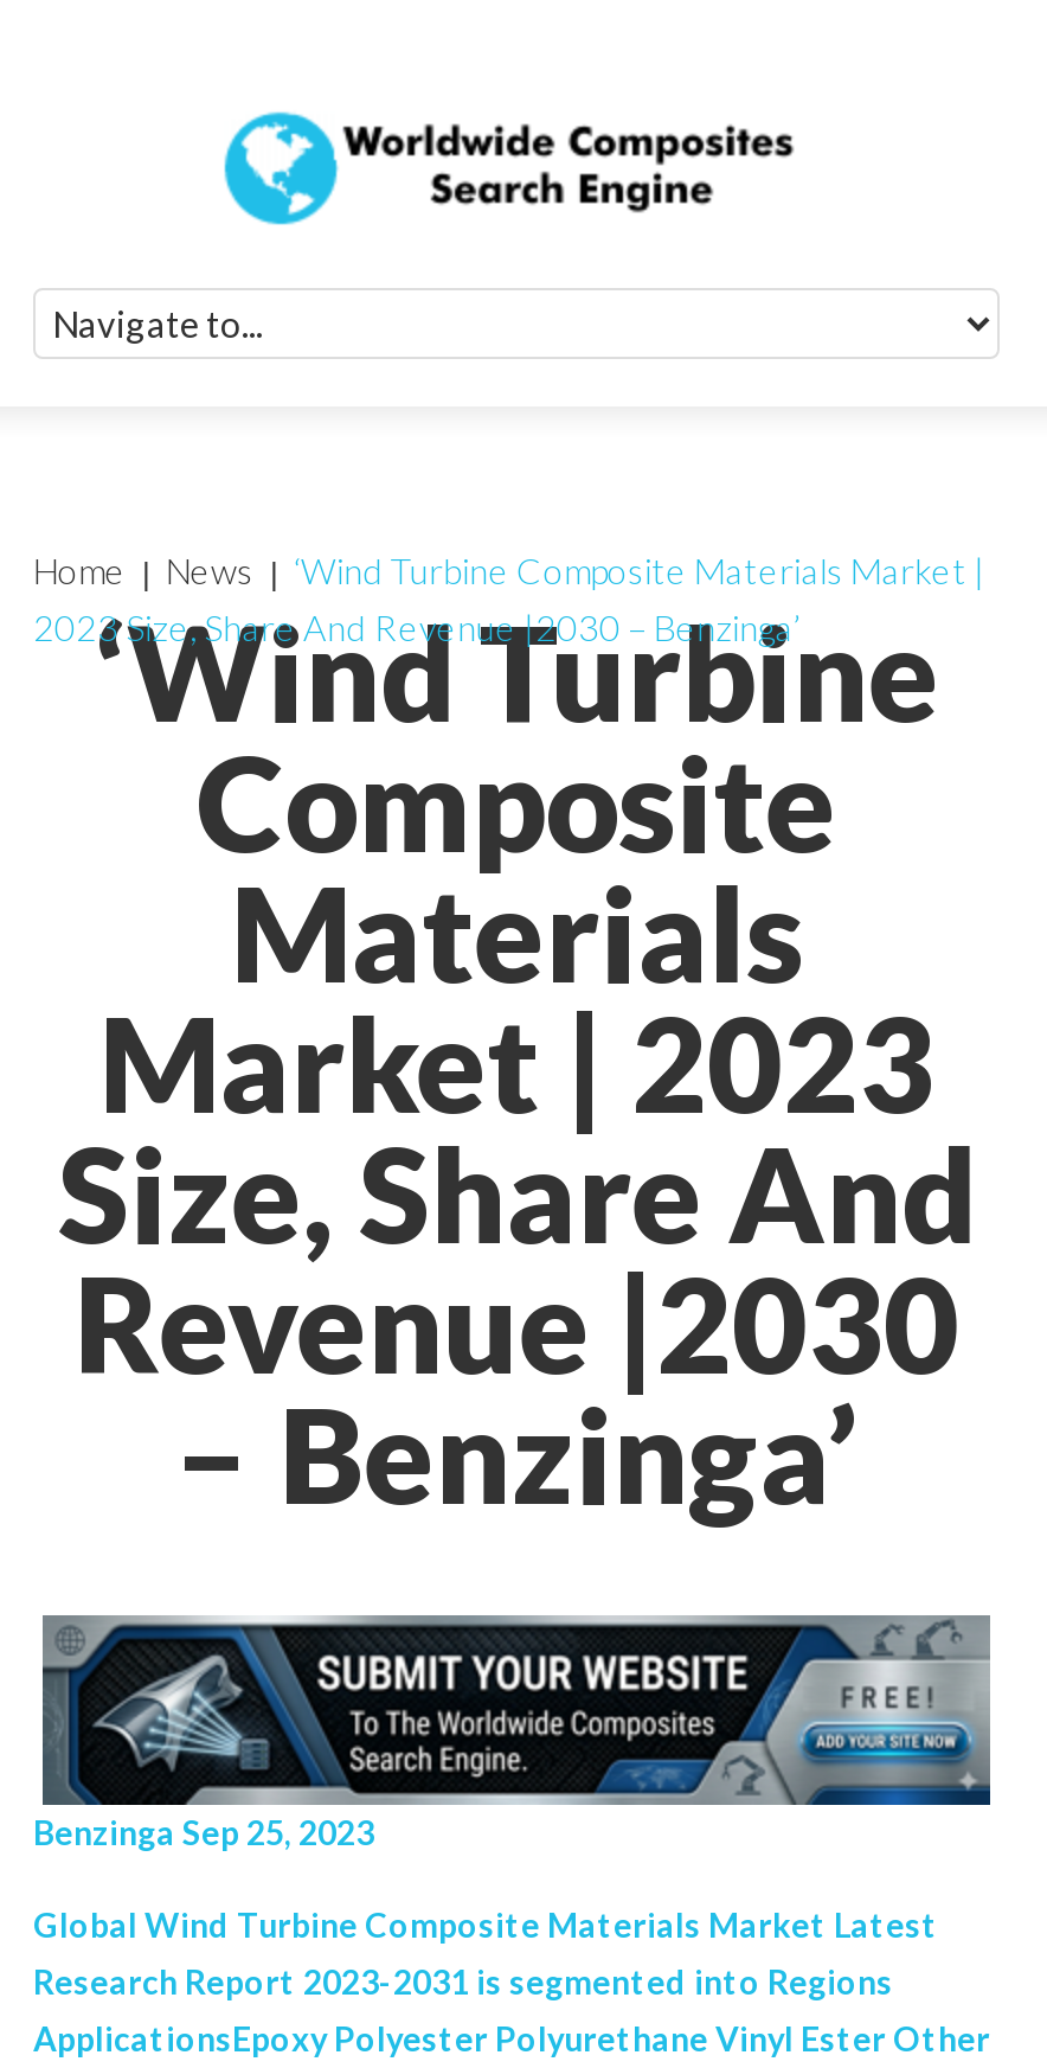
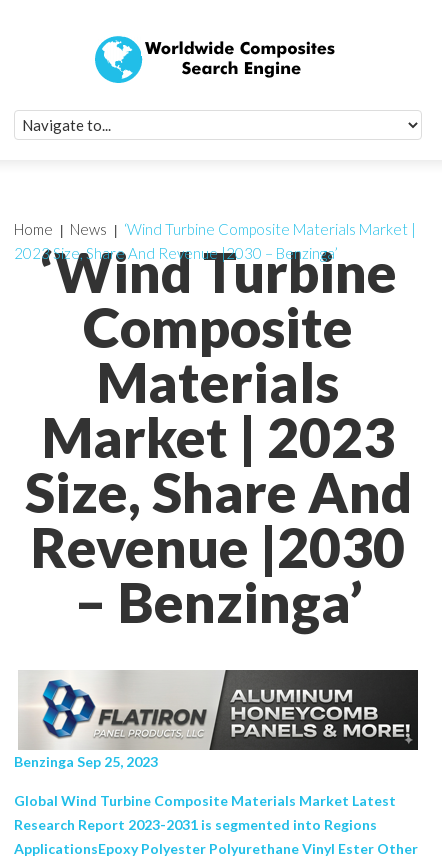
- [image]
+ [image]
